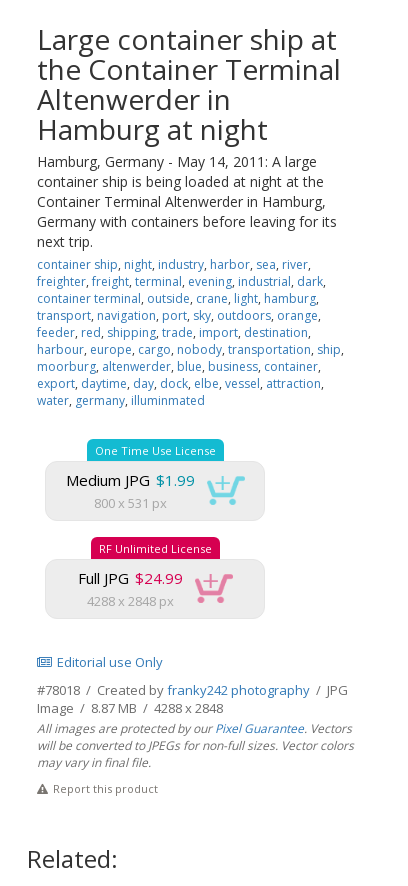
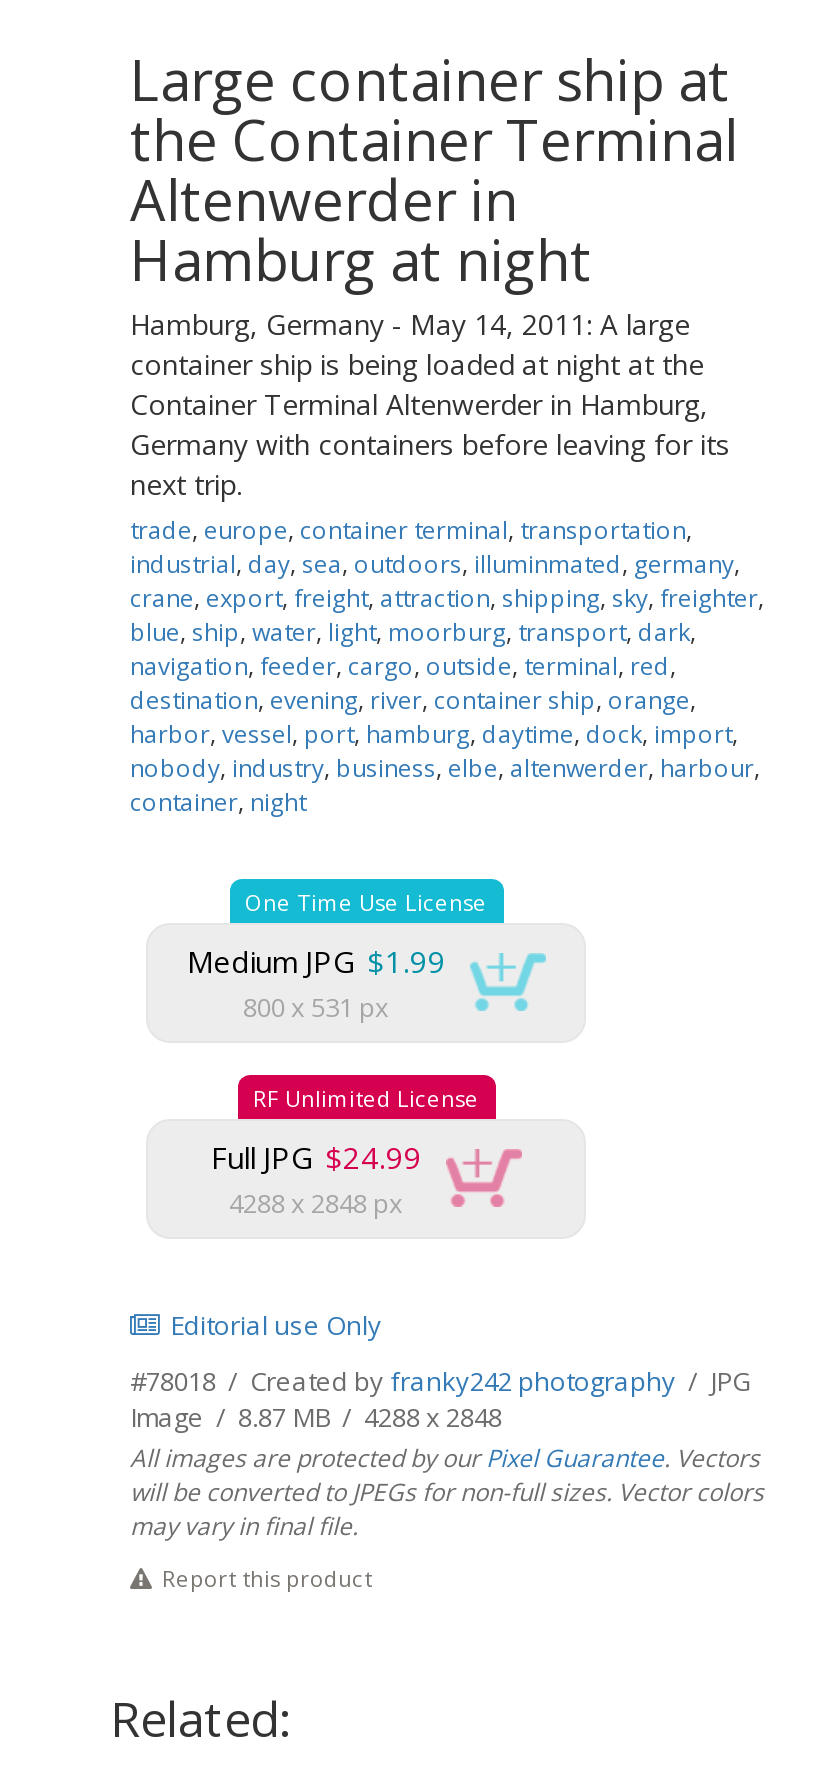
- container ship, night, industry, harbor, sea, river,
- freighter, freight, terminal, evening, industrial, dark,
- container terminal, outside, crane, light, hamburg,
- transport, navigation, port, sky, outdoors, orange,
- feeder, red, shipping, trade, import, destination,
- harbour, europe, cargo, nobody, transportation, ship,
- moorburg, altenwerder, blue, business, container,
- export, daytime, day, dock, elbe, vessel, attraction,
- water, germany, illuminmated
+ trade, europe, container terminal, transportation,
+ industrial, day, sea, outdoors, illuminmated, germany,
+ crane, export, freight, attraction, shipping, sky, freighter,
+ blue, ship, water, light, moorburg, transport, dark,
+ navigation, feeder, cargo, outside, terminal, red,
+ destination, evening, river, container ship, orange,
+ harbor, vessel, port, hamburg, daytime, dock, import,
+ nobody, industry, business, elbe, altenwerder, harbour,
+ container, night
